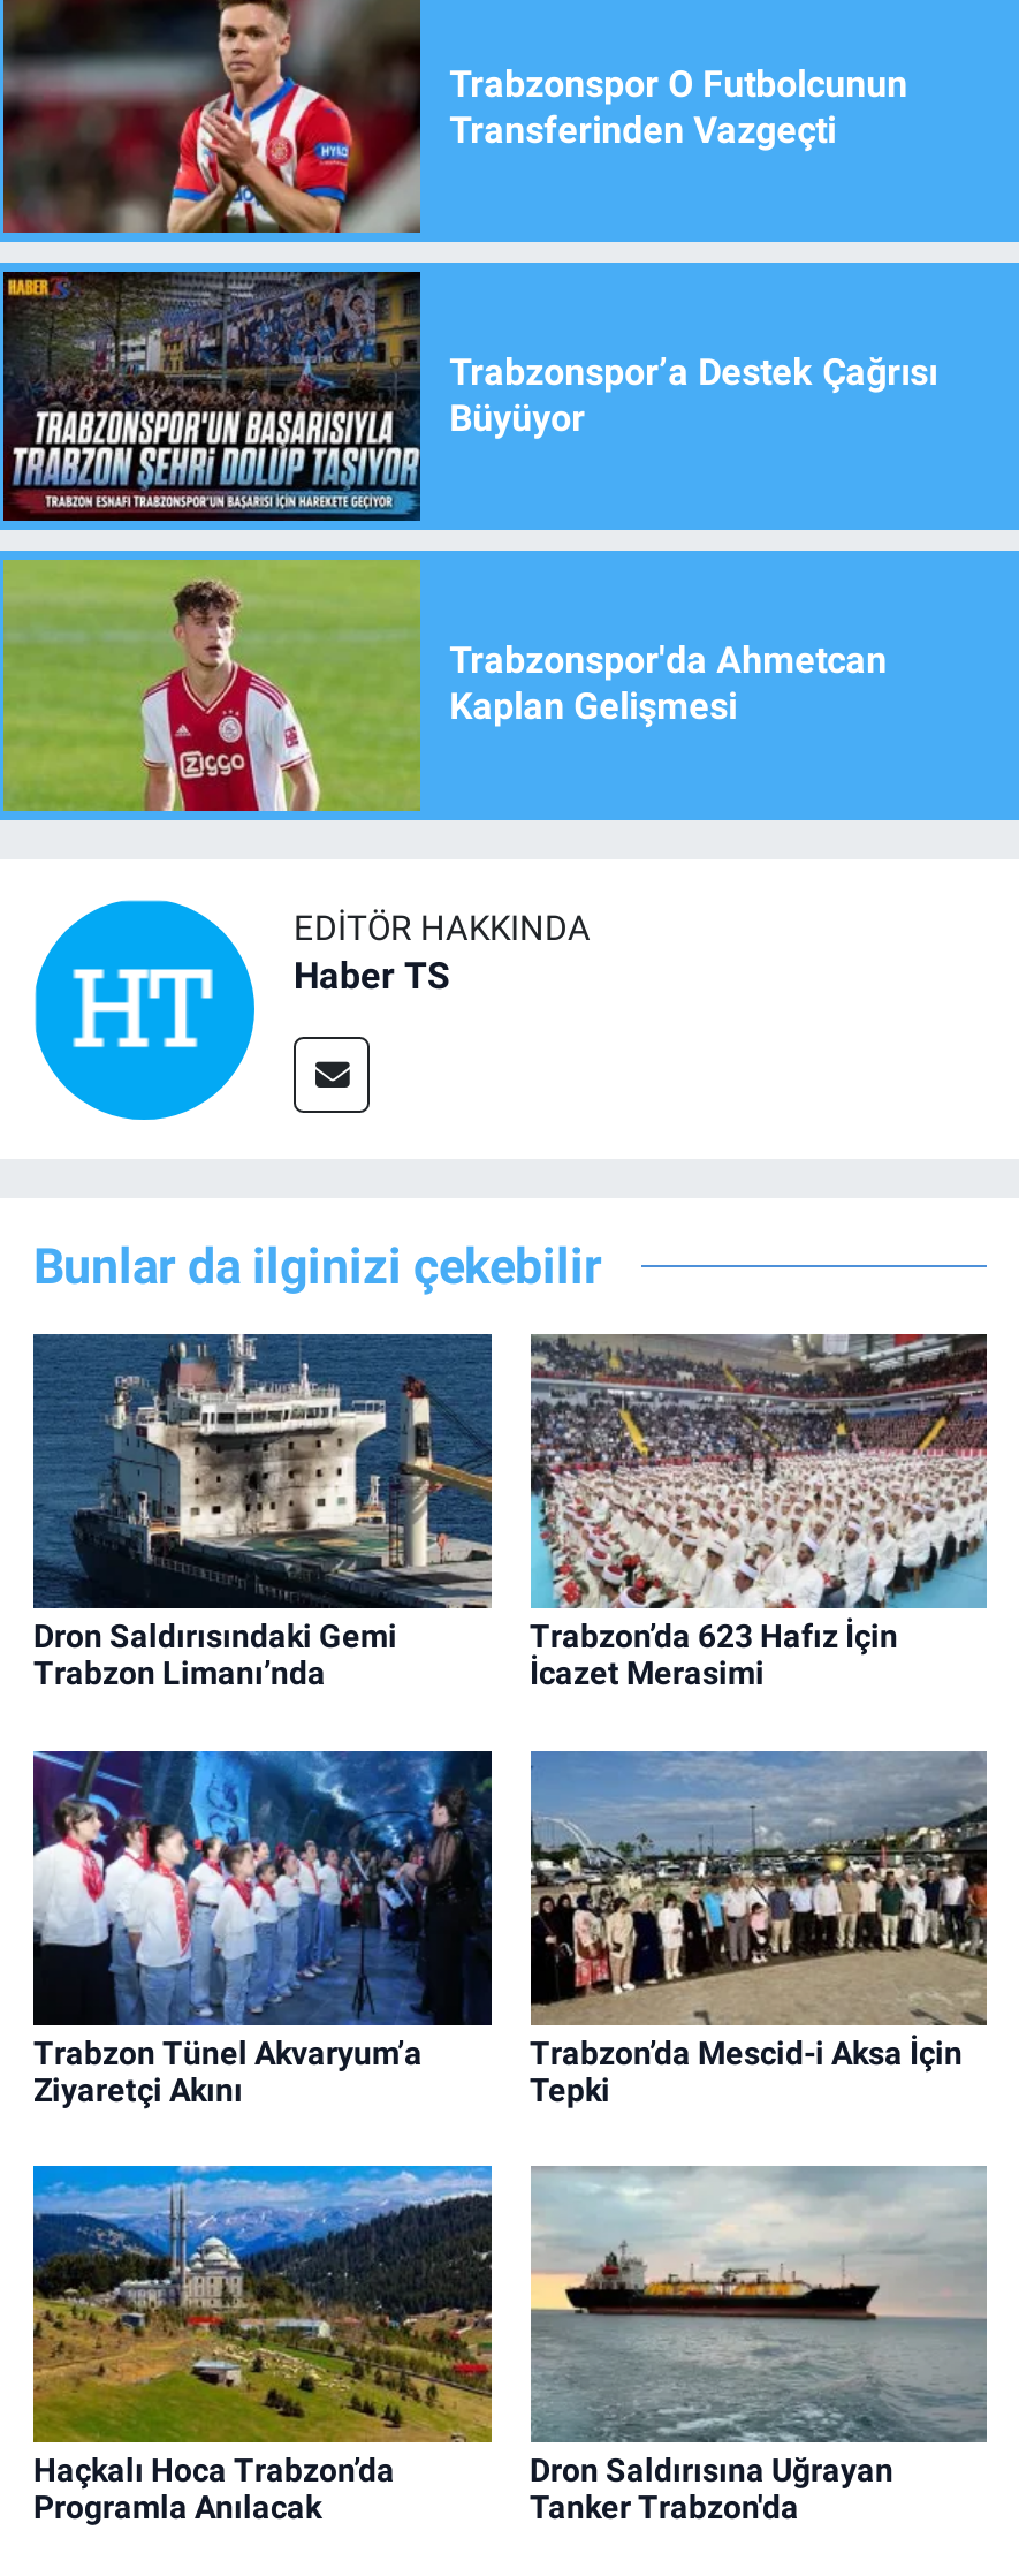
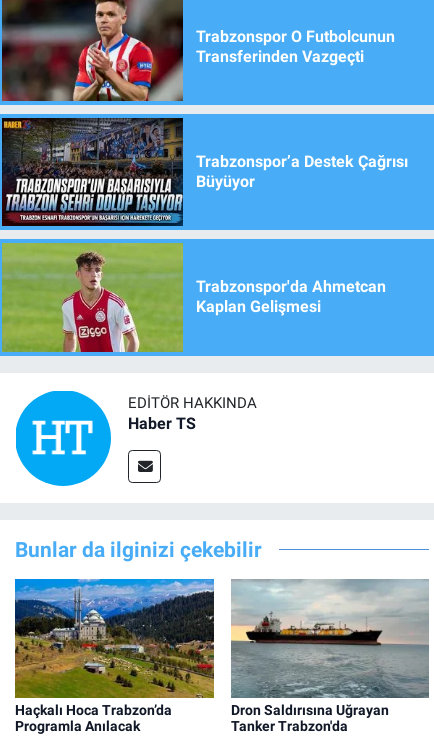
- [image]
- Dron Saldırısındaki Gemi
- Trabzon Limanı’nda

- [image]
- Trabzon’da 623 Hafız İçin
- İcazet Merasimi

- [image]
- Trabzon Tünel Akvaryum’a
- Ziyaretçi Akını

- [image]
- Trabzon’da Mescid-i Aksa İçin
- Tepki
